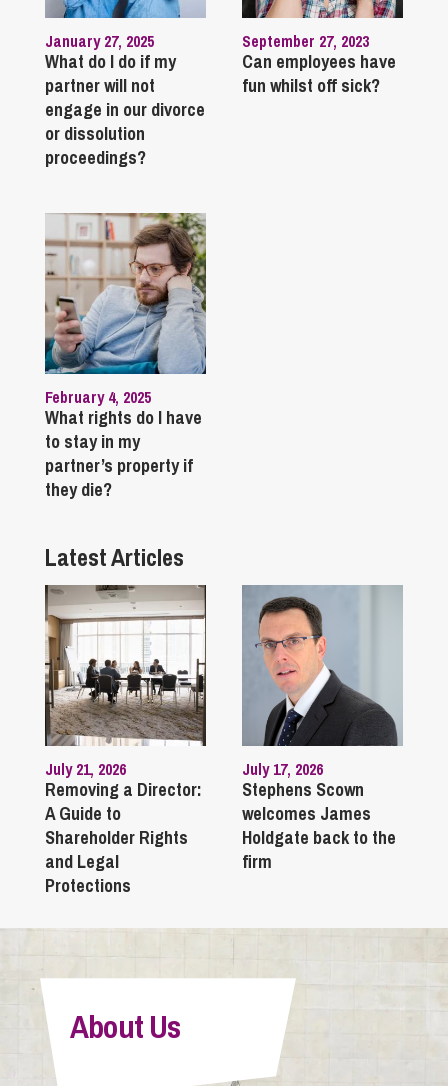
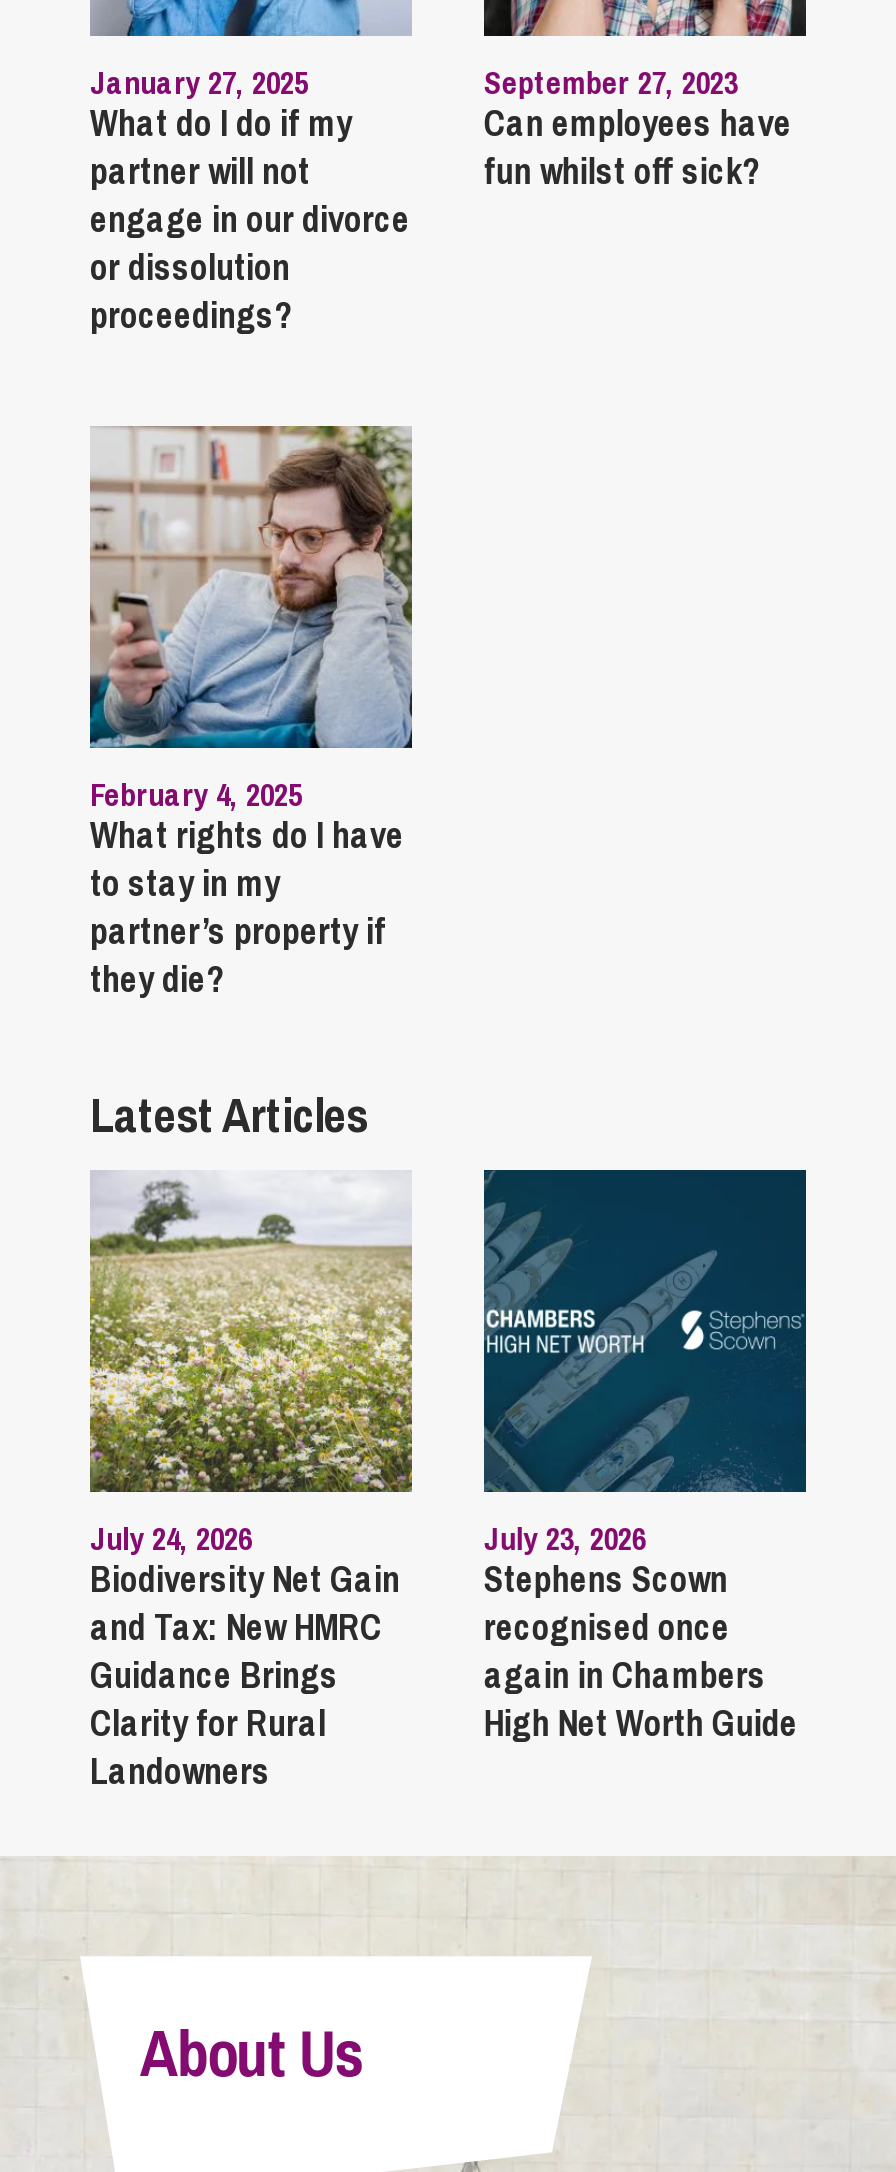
- [image]
- July 21, 2026
- Removing a Director:
- A Guide to
- Shareholder Rights
- and Legal
- Protections
+ [image]
+ July 24, 2026
+ Biodiversity Net Gain
+ and Tax: New HMRC
+ Guidance Brings
+ Clarity for Rural
+ Landowners

- [image]
- July 17, 2026
+ [image]
+ July 23, 2026

- welcomes James
- Holdgate back to the
- firm
+ recognised once
+ again in Chambers
+ High Net Worth Guide
